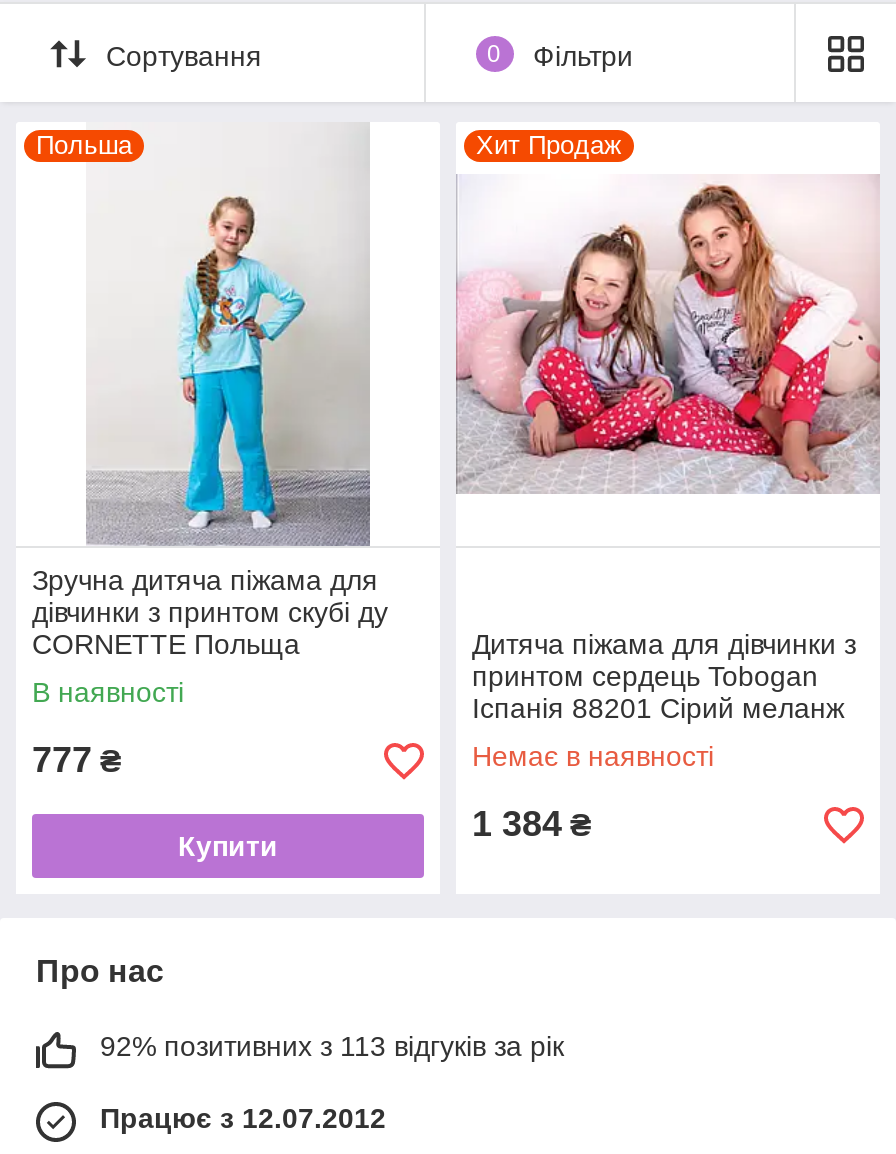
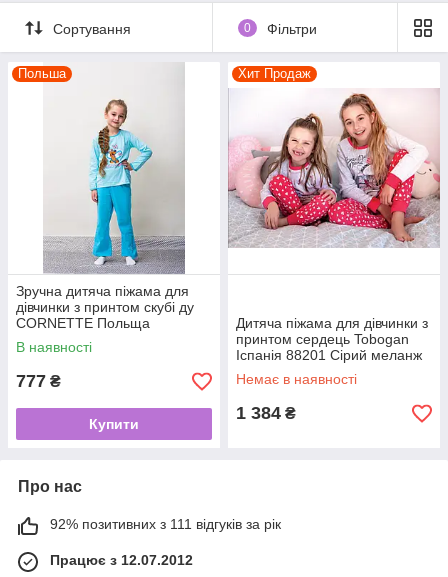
- 92% позитивних з 113 відгуків за рік
+ 92% позитивних з 111 відгуків за рік
